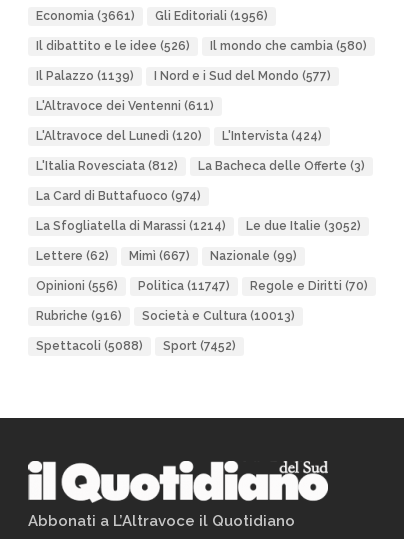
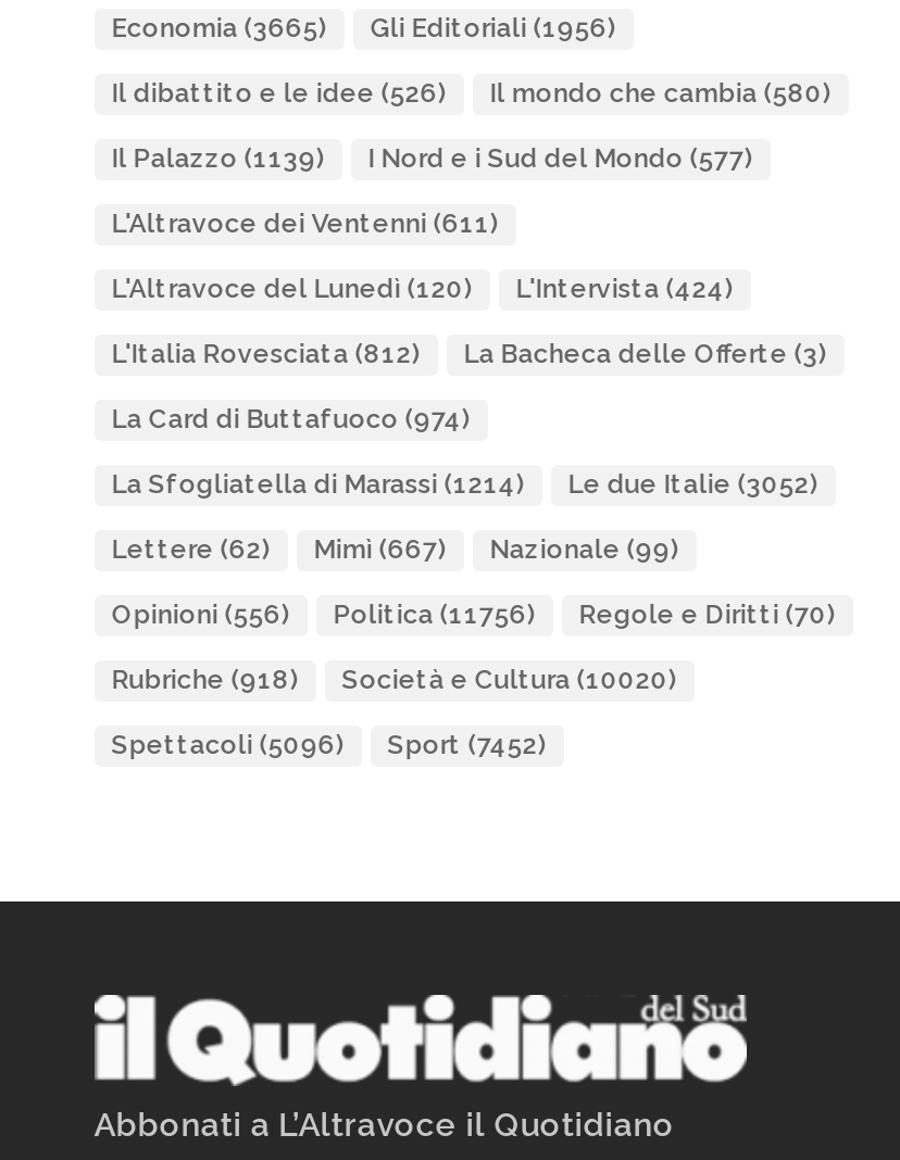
- Economia (3661) Gli Editoriali (1956)
+ Economia (3665) Gli Editoriali (1956)

- Opinioni (556) Politica (11747) Regole e Diritti (70)
+ Opinioni (556) Politica (11756) Regole e Diritti (70)

- Rubriche (916)
+ Rubriche (918)

- Società e Cultura (10013)
+ Società e Cultura (10020)

- Spettacoli (5088) Sport (7452)
+ Spettacoli (5096) Sport (7452)
